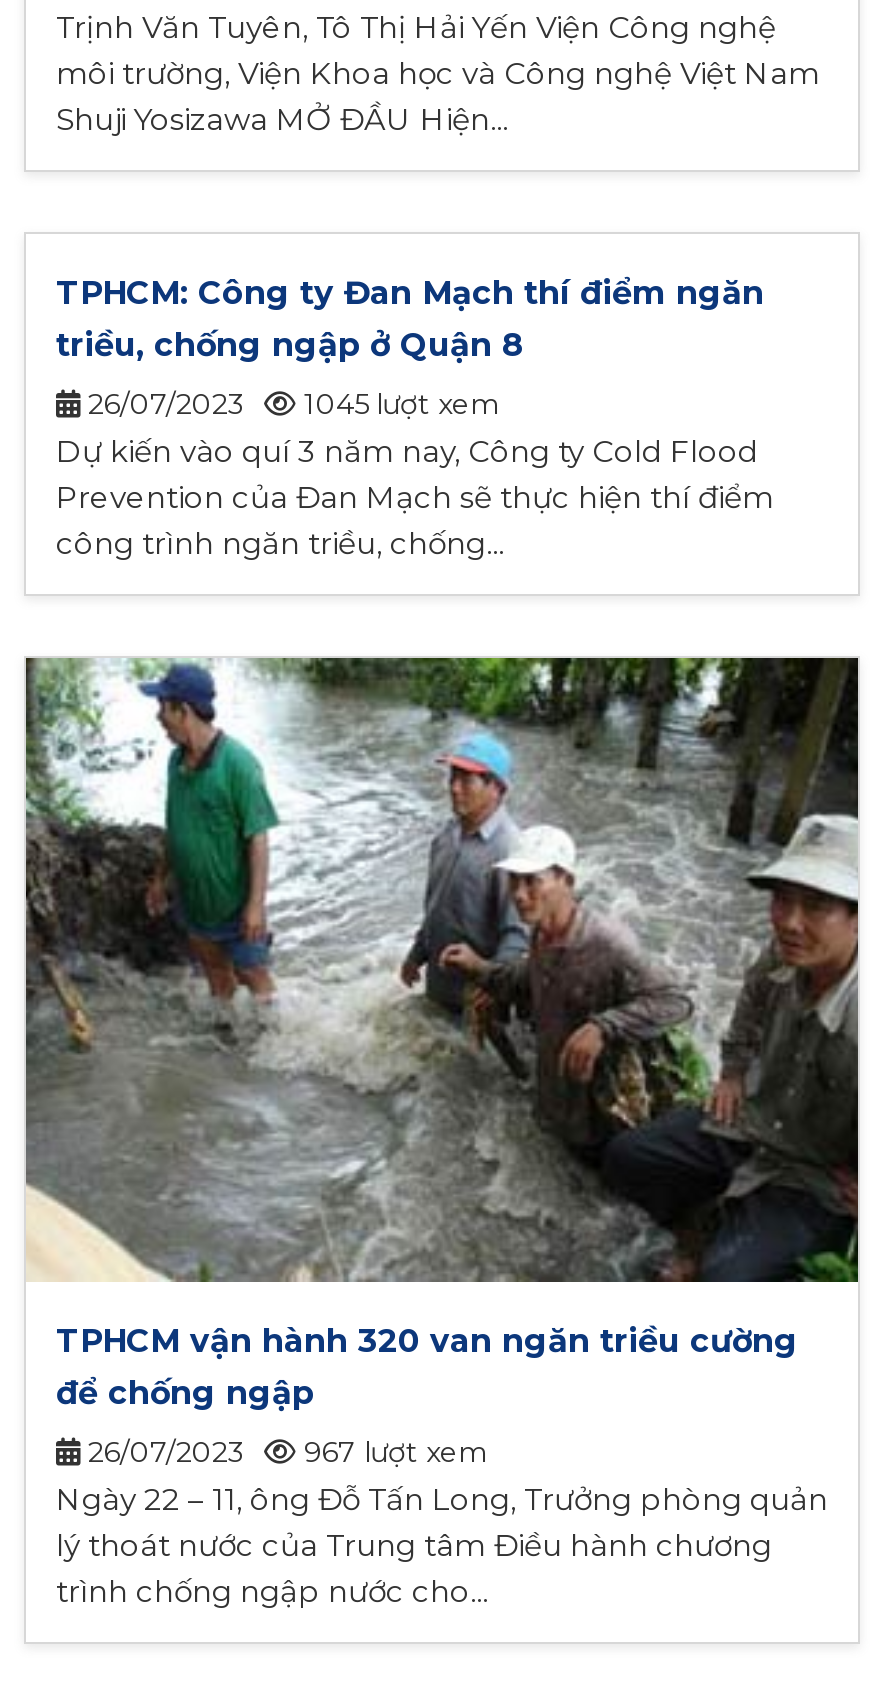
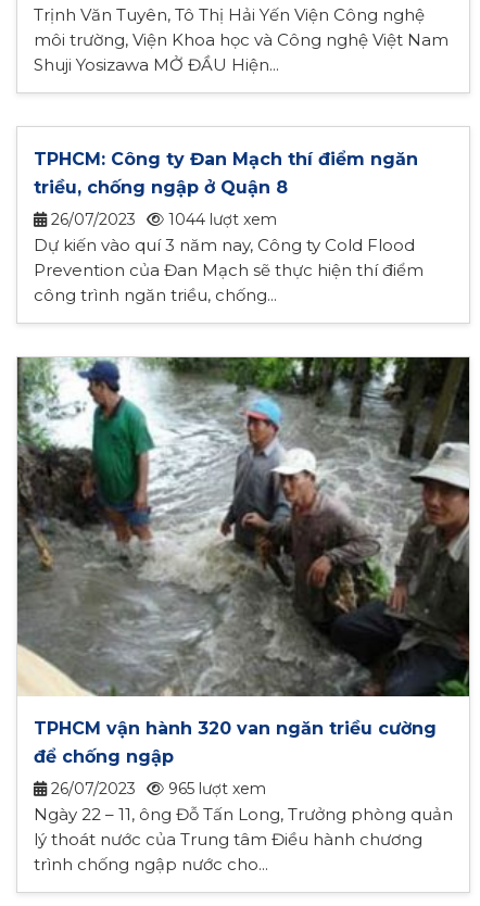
- 26/07/2023 1045 lượt xem
+ 26/07/2023 1044 lượt xem

- 26/07/2023 967 lượt xem
+ 26/07/2023 965 lượt xem
